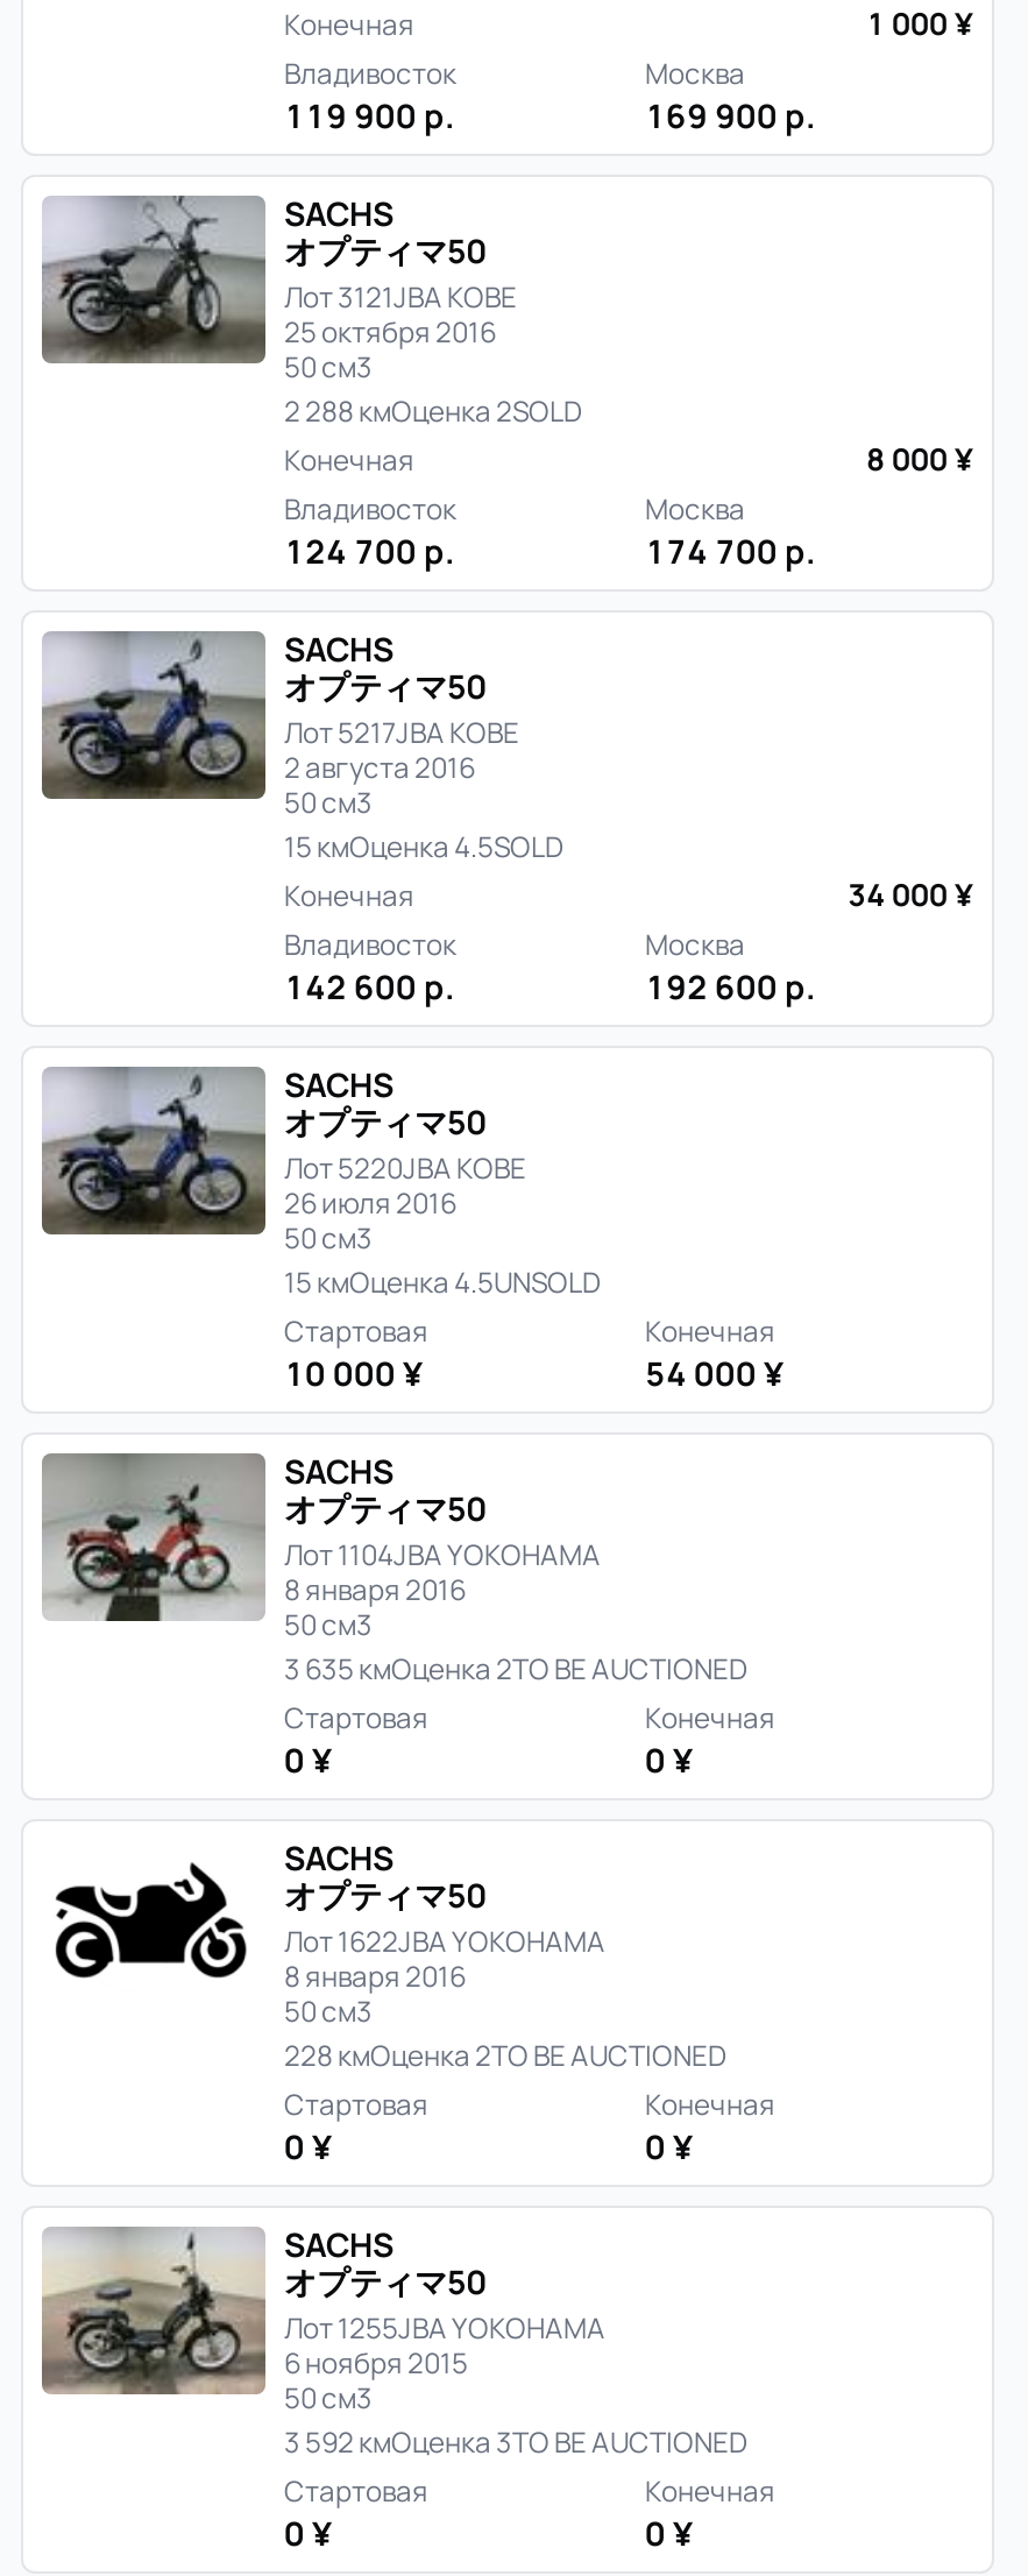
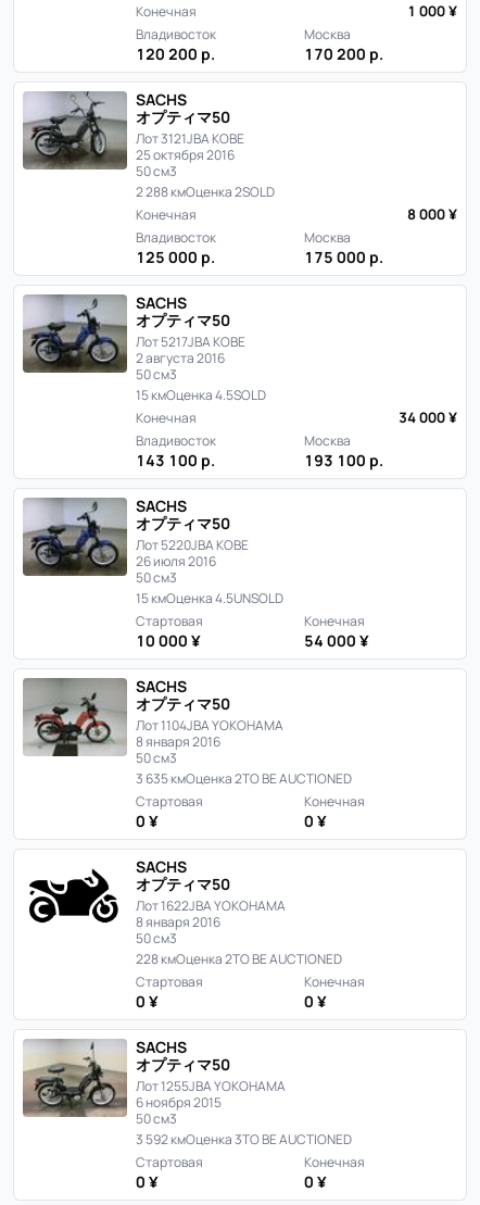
- 119 900 р.
+ 120 200 р.

- 169 900 р.
+ 170 200 р.

- 124 700 р.
+ 125 000 р.

- 174 700 р.
+ 175 000 р.

- 142 600 р.
+ 143 100 р.

- 192 600 р.
+ 193 100 р.
